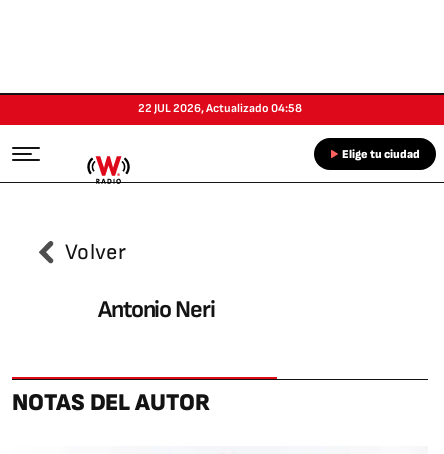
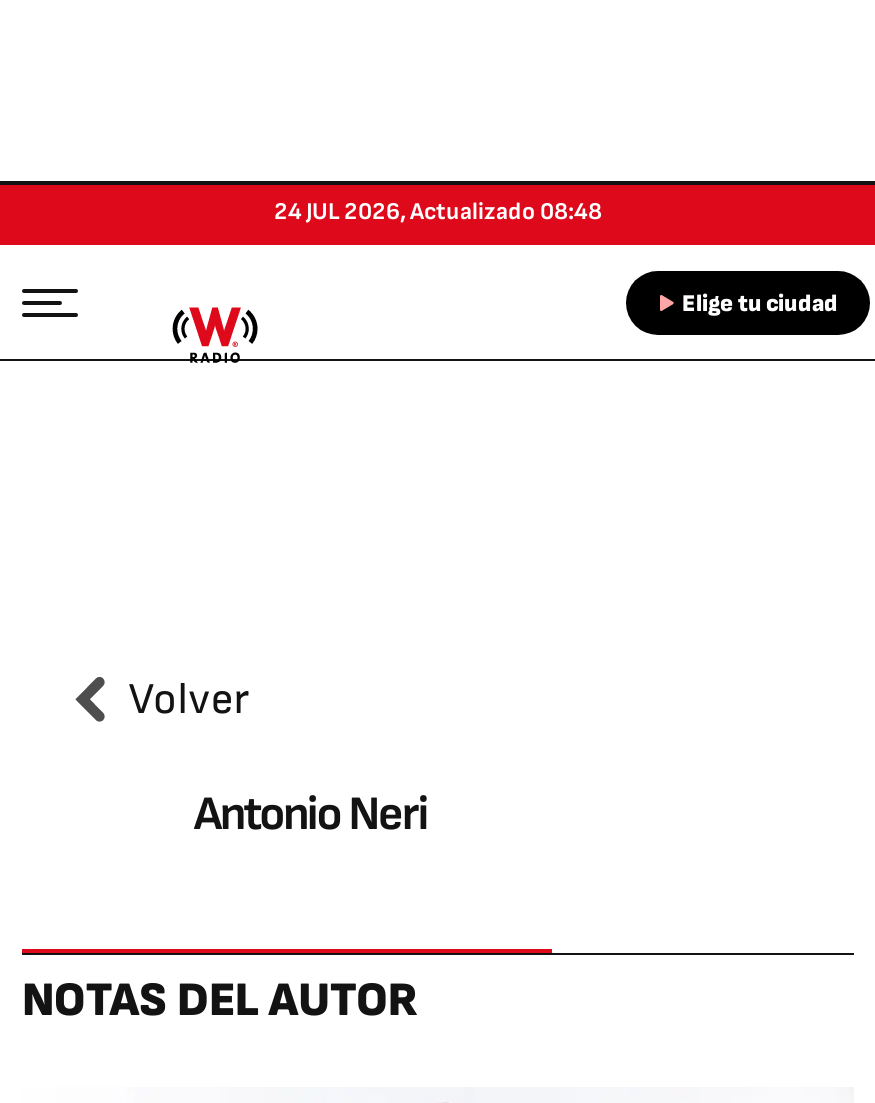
- 22 JUL 2026,Actualizado 04:58
+ 24 JUL 2026,Actualizado 08:48
